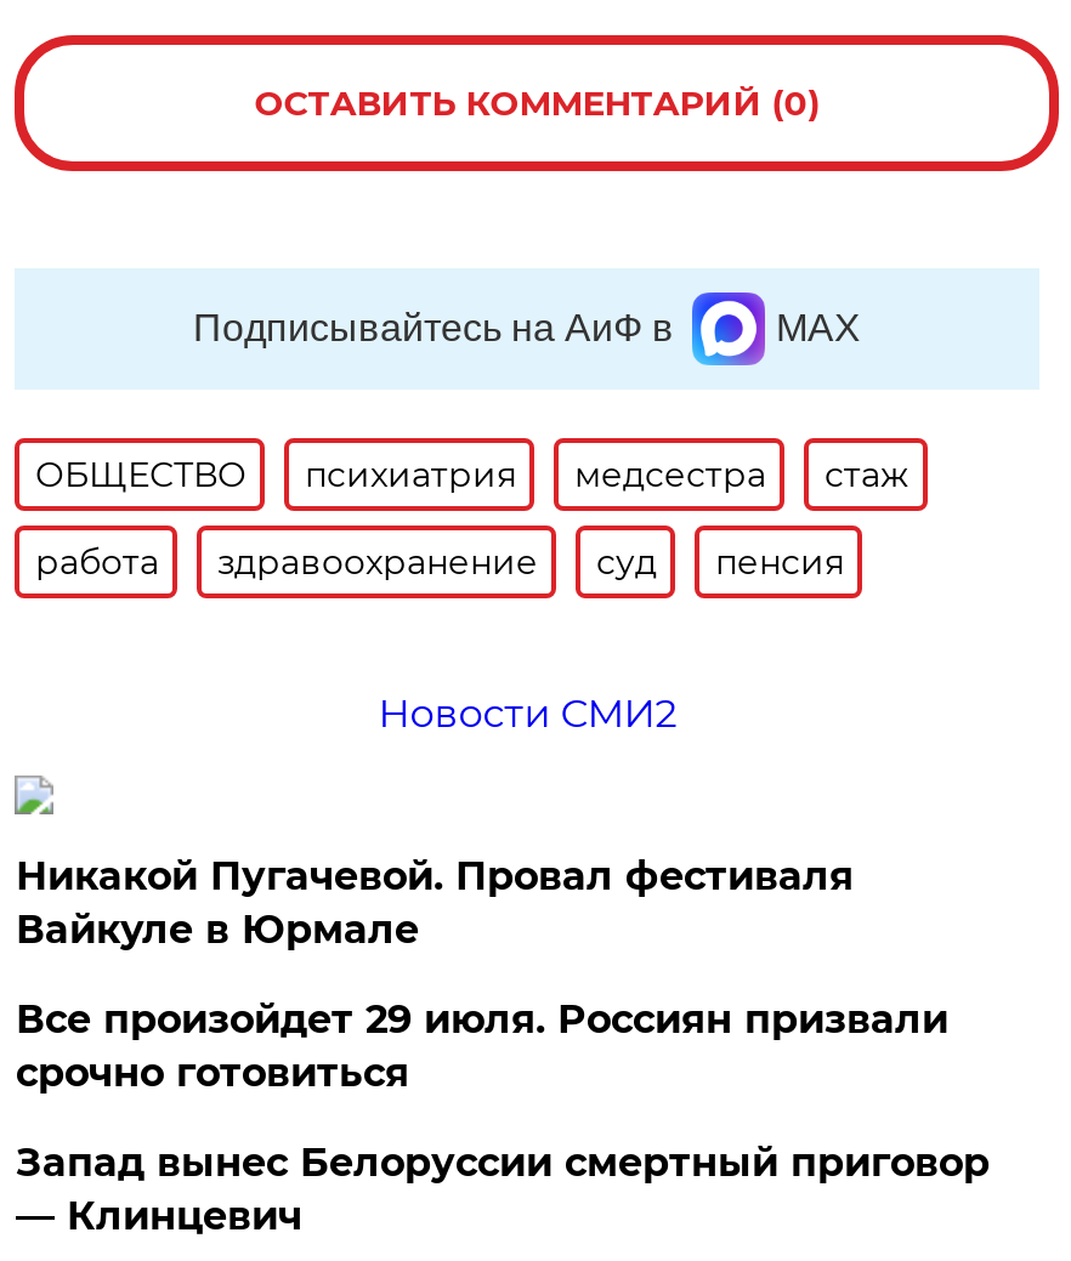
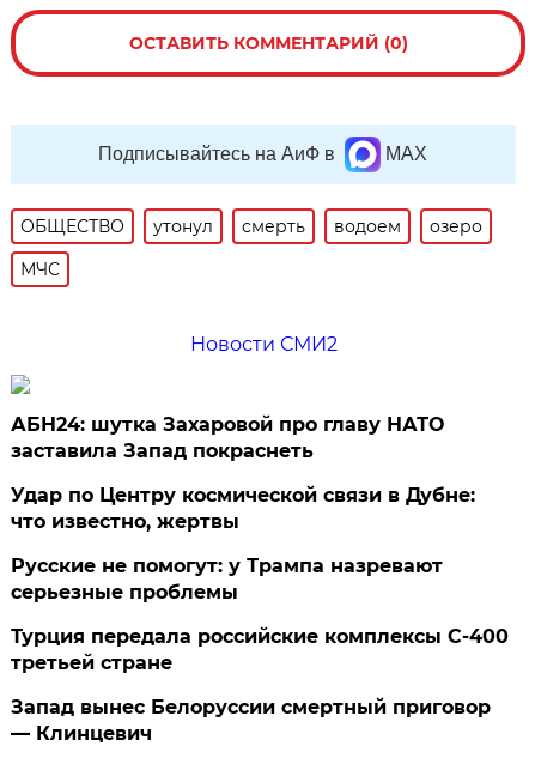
- психиатрия
- медсестра
- стаж
+ утонул
+ смерть
+ водоем
+ озеро

- работа
- здравоохранение
- суд
- пенсия
+ МЧС

- Никакой Пугачевой. Провал фестиваля
- Вайкуле в Юрмале
- Все произойдет 29 июля. Россиян призвали
- срочно готовиться
+ АБН24: шутка Захаровой про главу НАТО
+ заставила Запад покраснеть
+ Удар по Центру космической связи в Дубне:
+ что известно, жертвы
+ Русские не помогут: у Трампа назревают
+ серьезные проблемы
+ Турция передала российские комплексы С-400
+ третьей стране
